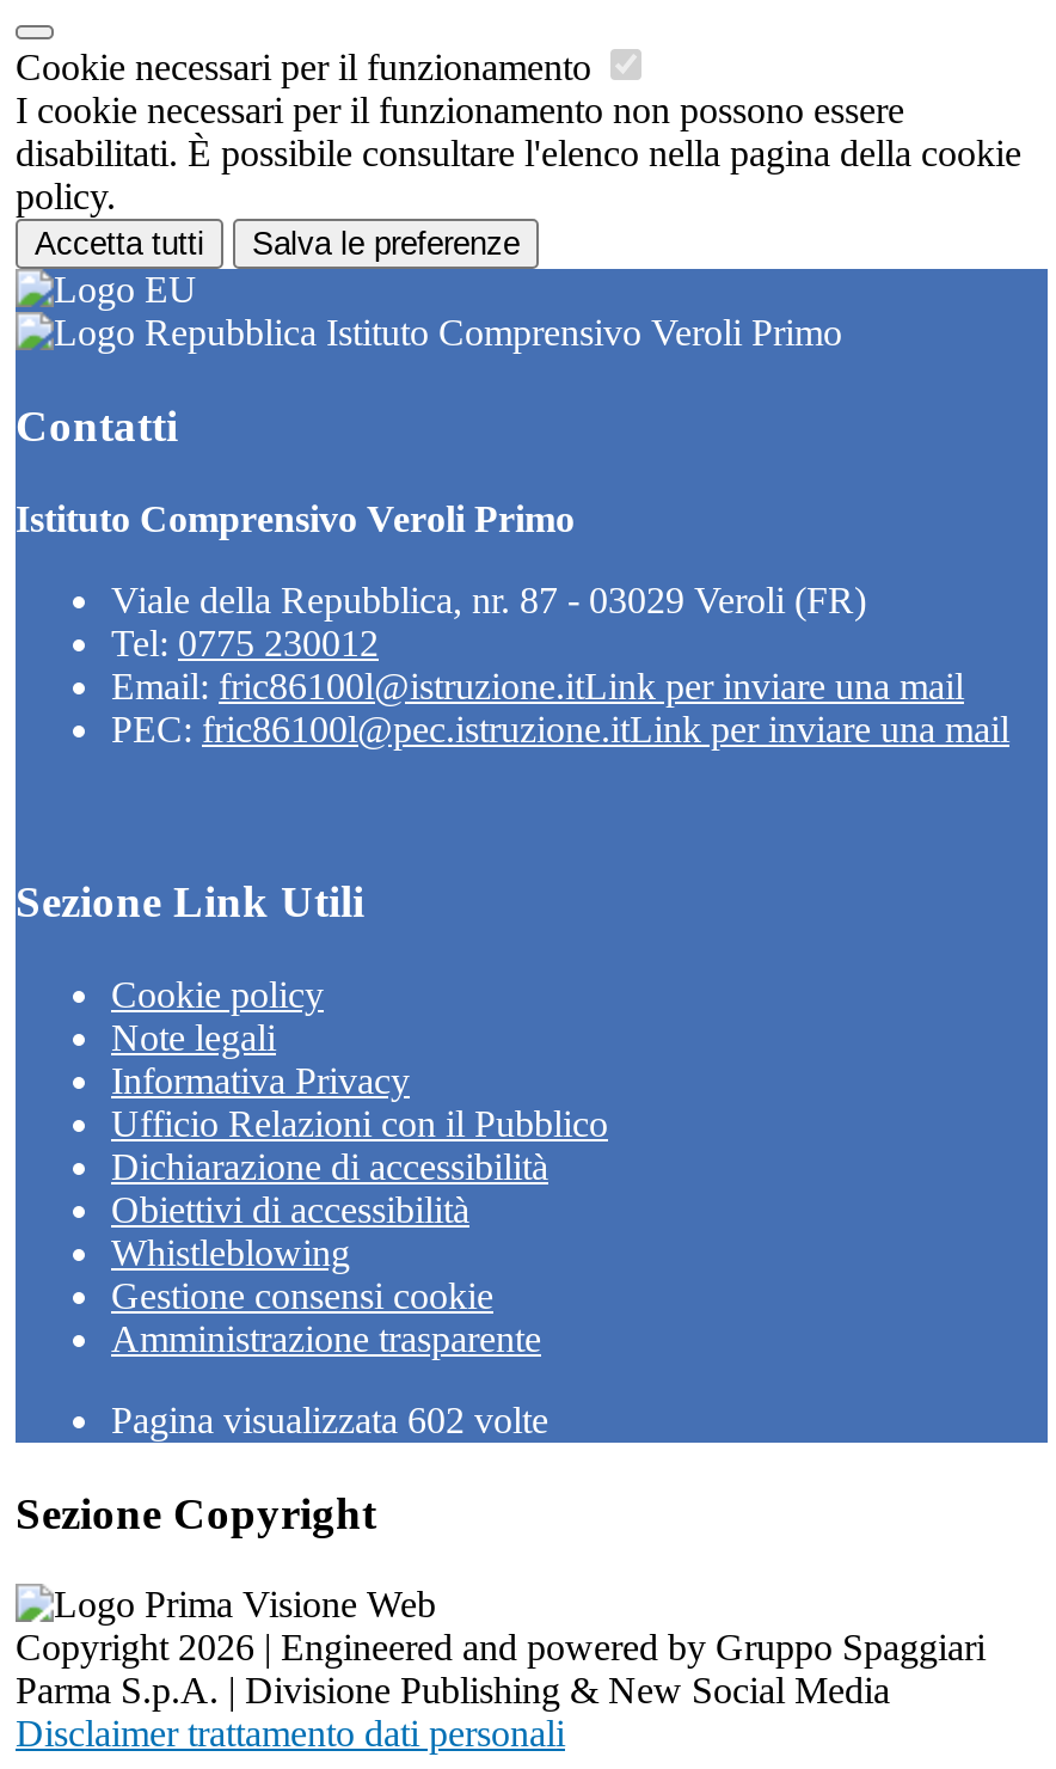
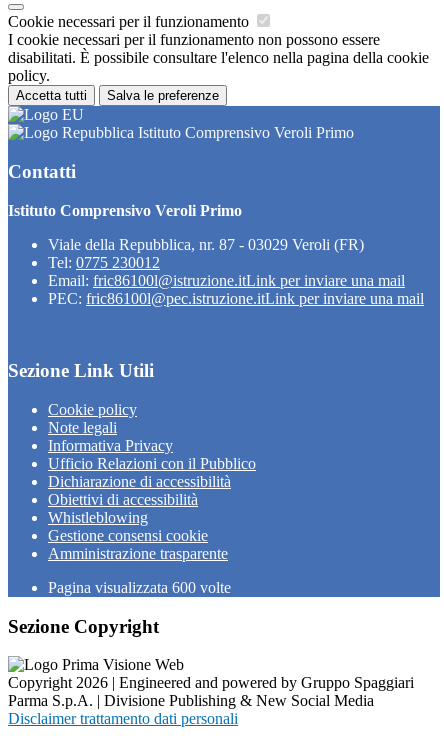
- Pagina visualizzata 602 volte
+ Pagina visualizzata 600 volte
